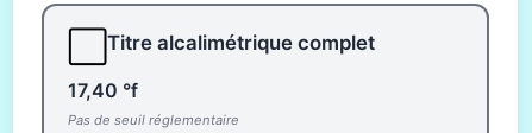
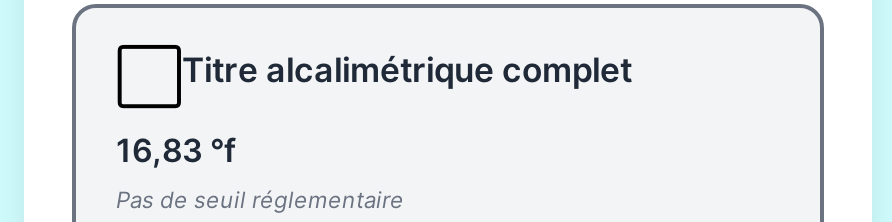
- 17,40 °f
+ 16,83 °f
